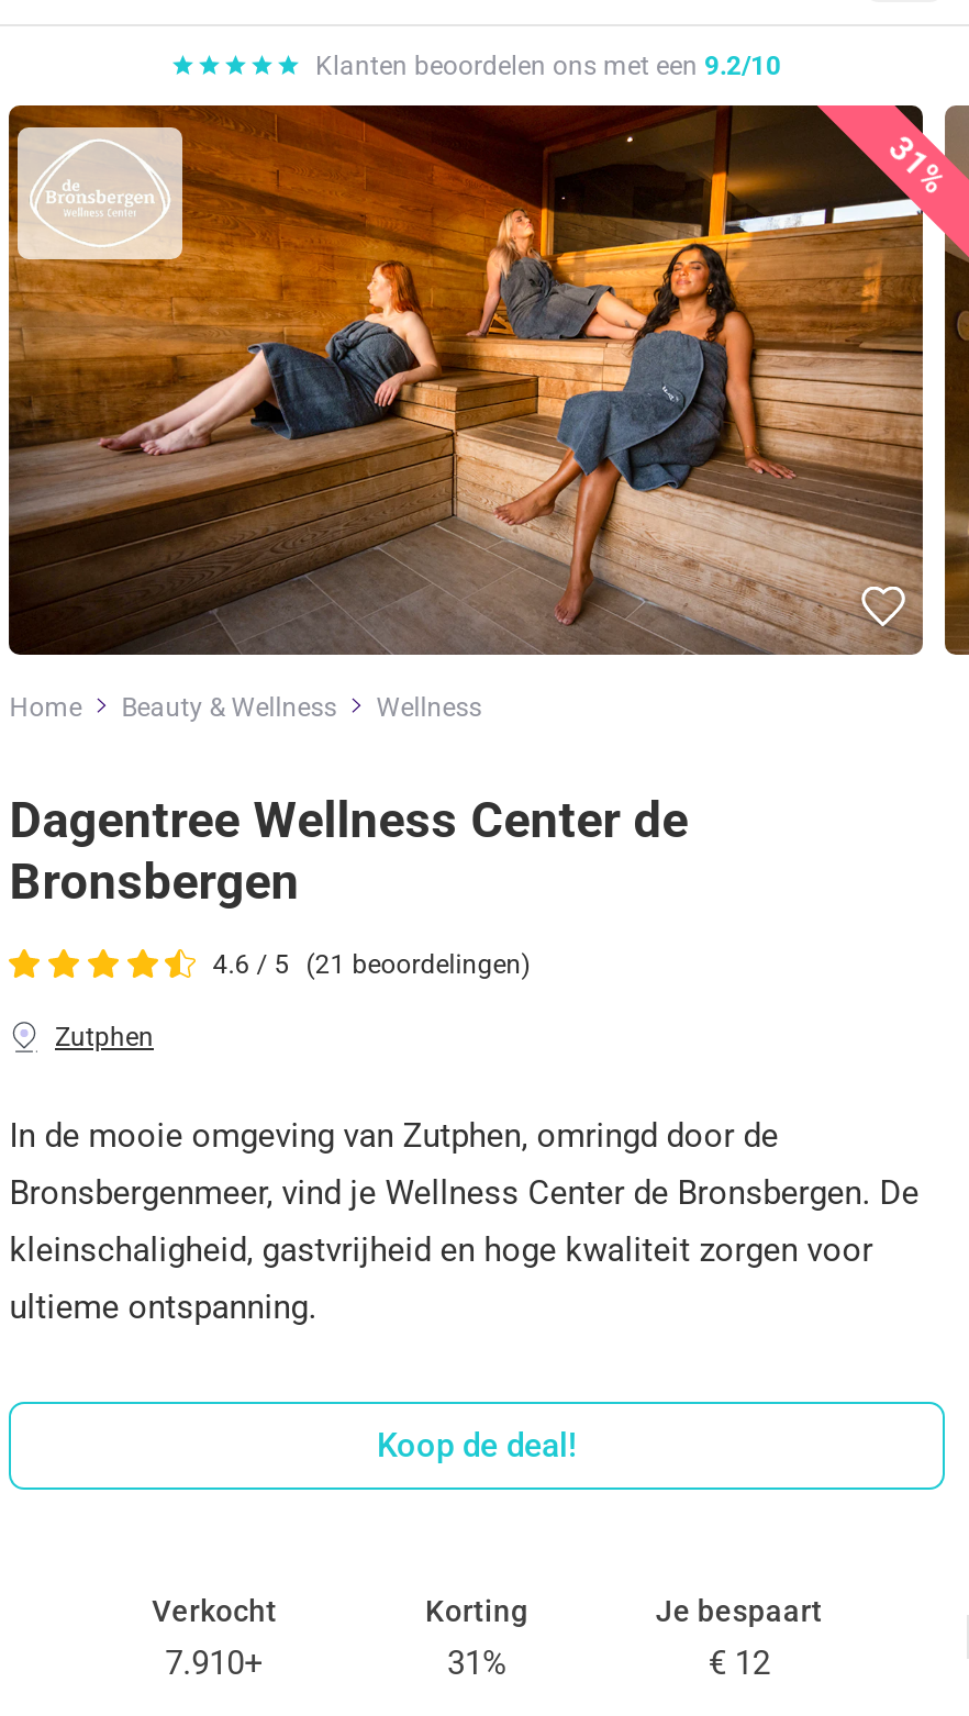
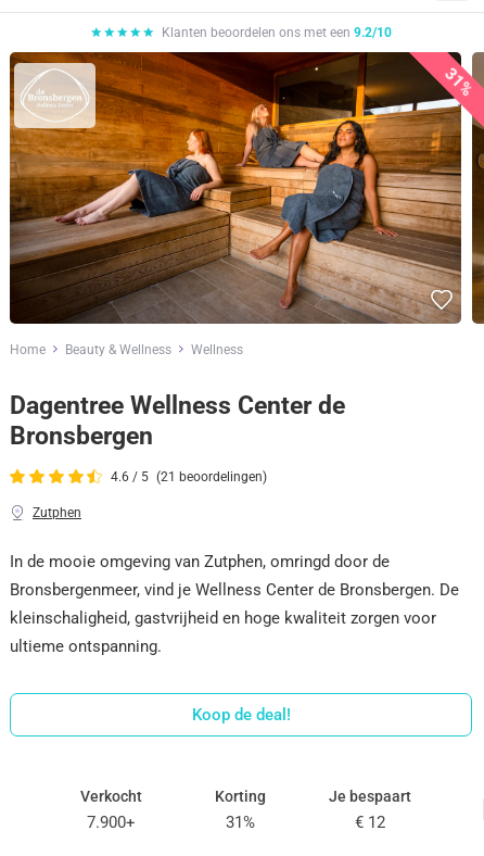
- 7.910+
+ 7.900+
